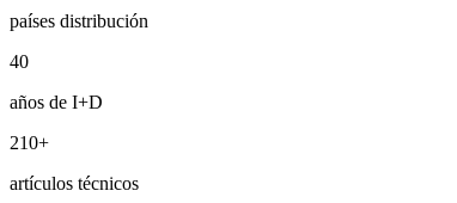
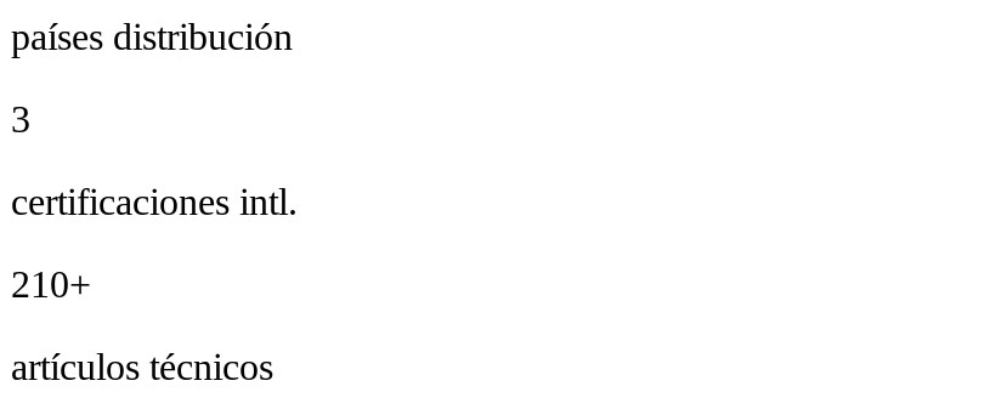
- 40
+ 3

- años de I+D
+ certificaciones intl.
